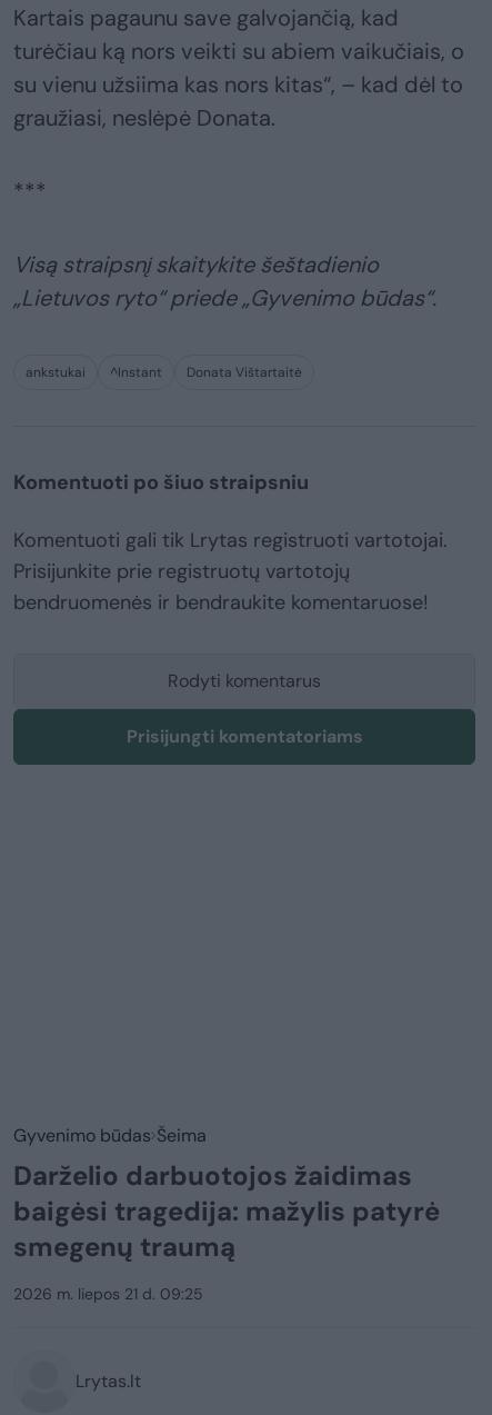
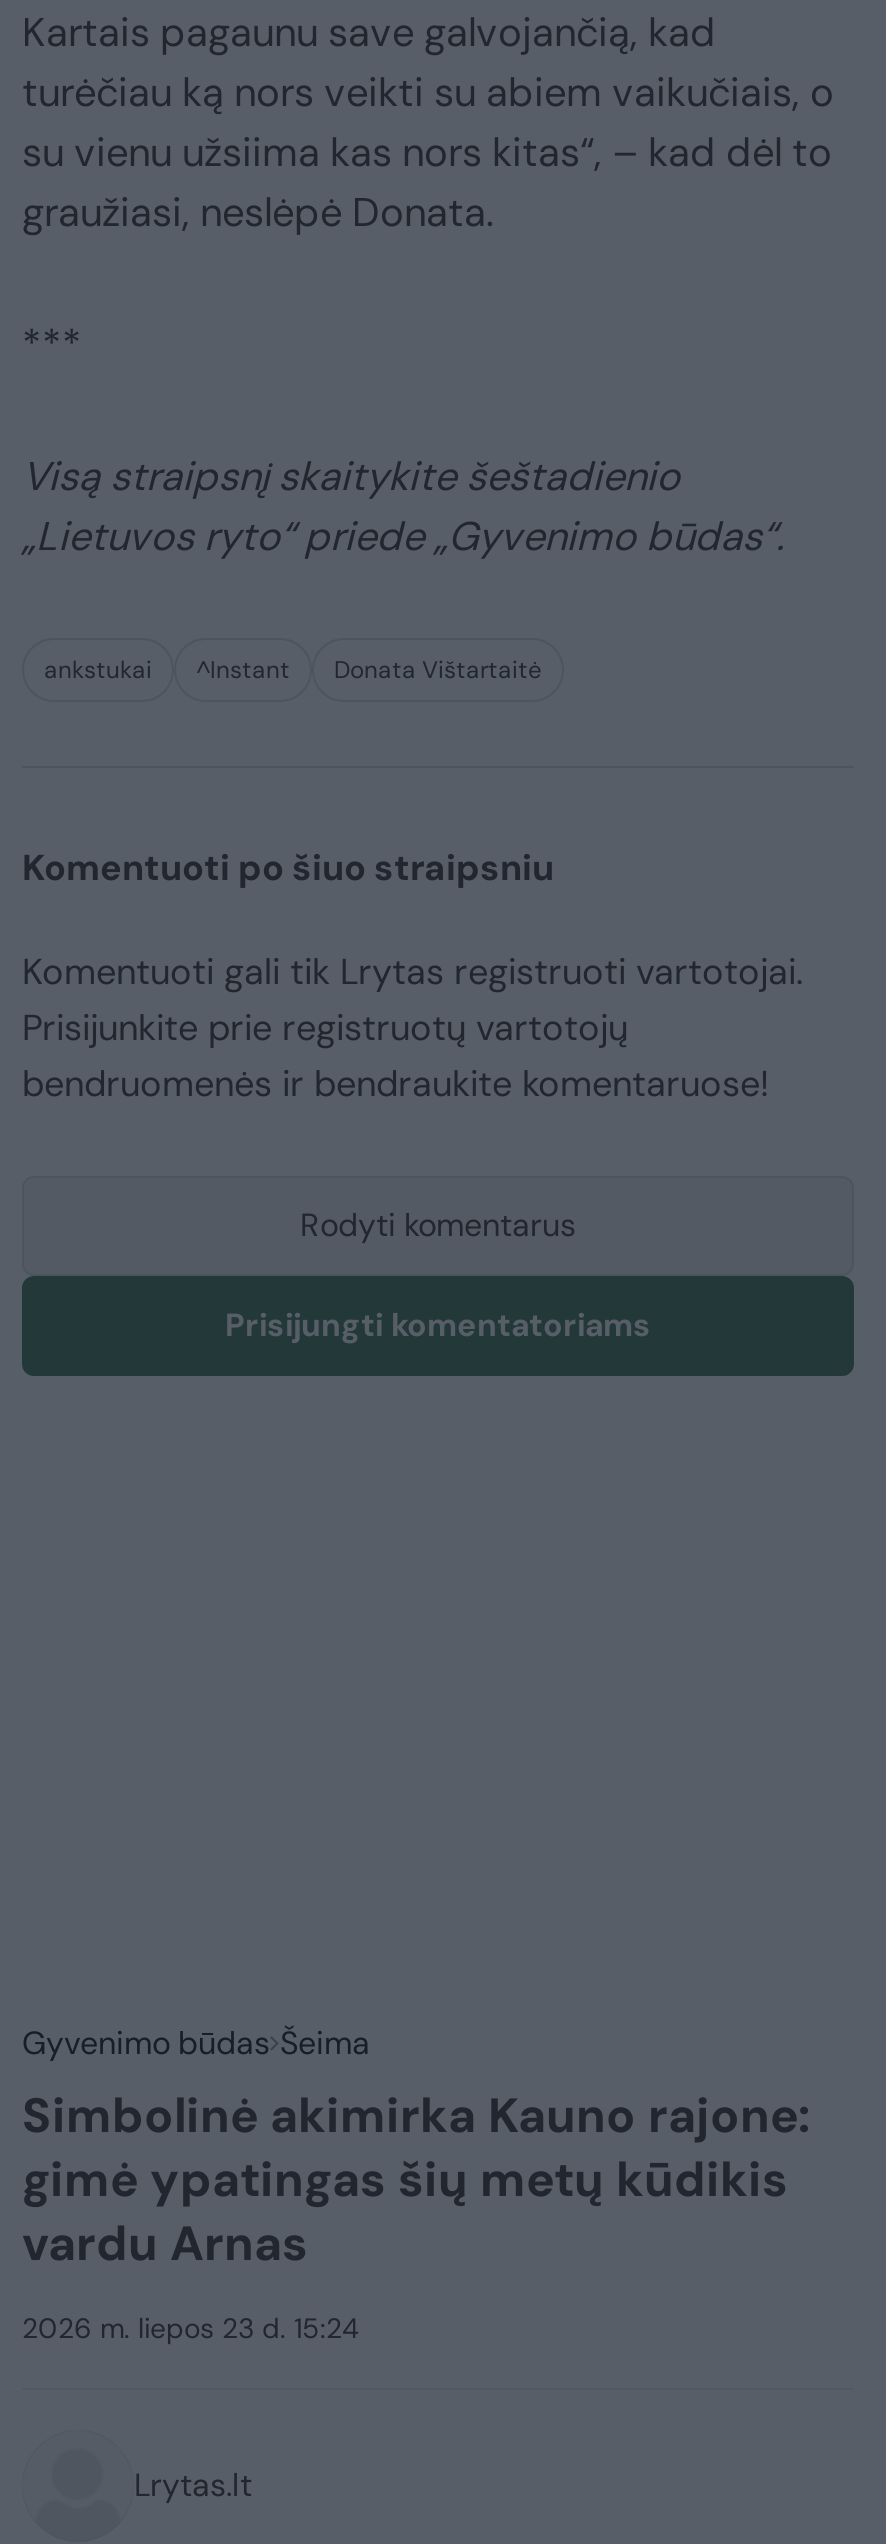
- Darželio darbuotojos žaidimas
- baigėsi tragedija: mažylis patyrė
- smegenų traumą
+ Simbolinė akimirka Kauno rajone:
+ gimė ypatingas šių metų kūdikis
+ vardu Arnas

- 2026 m. liepos 21 d. 09:25
+ 2026 m. liepos 23 d. 15:24
